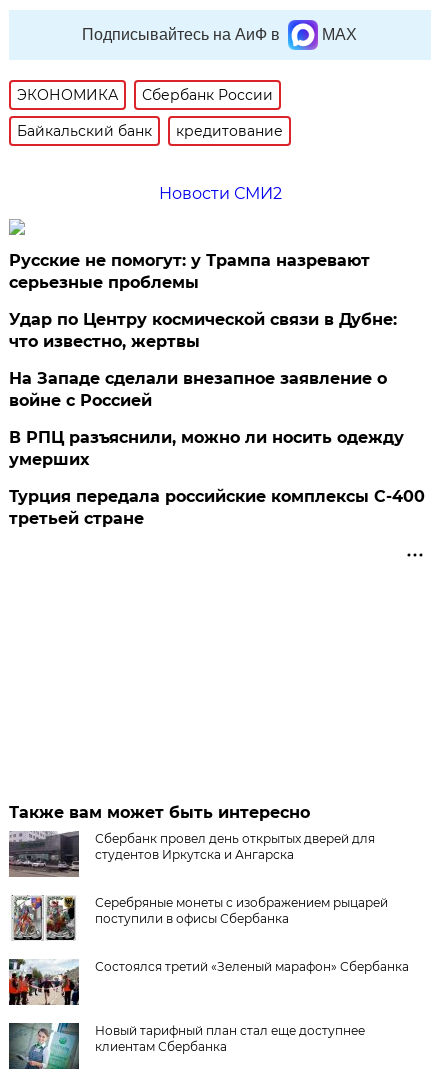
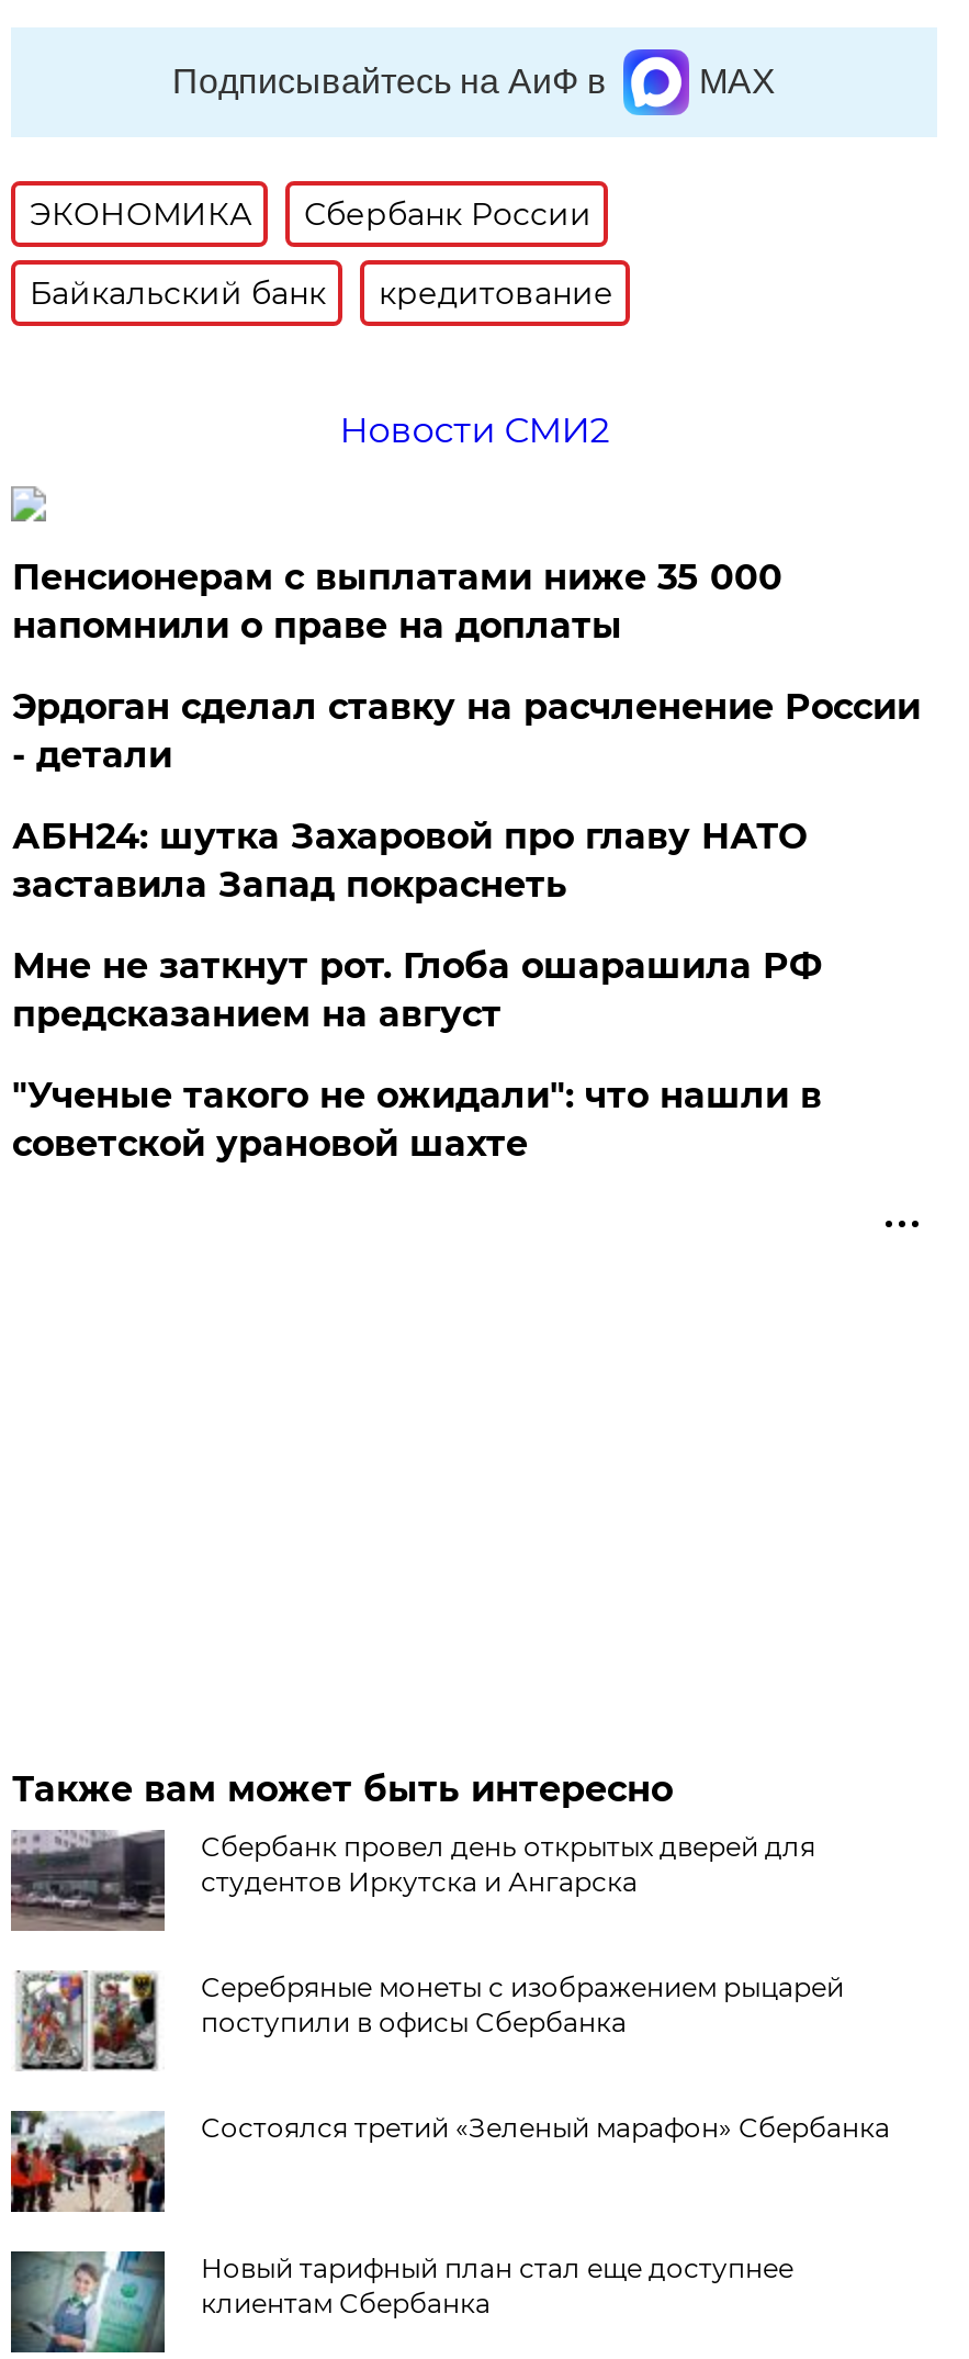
- Русские не помогут: у Трампа назревают
- серьезные проблемы
+ Пенсионерам с выплатами ниже 35 000
+ напомнили о праве на доплаты

- Удар по Центру космической связи в Дубне:
- что известно, жертвы
+ Эрдоган сделал ставку на расчленение России
+ - детали

- На Западе сделали внезапное заявление о
- войне с Россией
+ АБН24: шутка Захаровой про главу НАТО
+ заставила Запад покраснеть

- В РПЦ разъяснили, можно ли носить одежду
- умерших
+ Мне не заткнут рот. Глоба ошарашила РФ
+ предсказанием на август

- Турция передала российские комплексы С-400
- третьей стране
+ "Ученые такого не ожидали": что нашли в
+ советской урановой шахте
